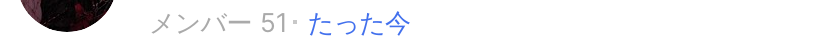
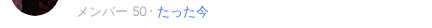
- メンバー 51 たった今
+ メンバー 50 たった今
